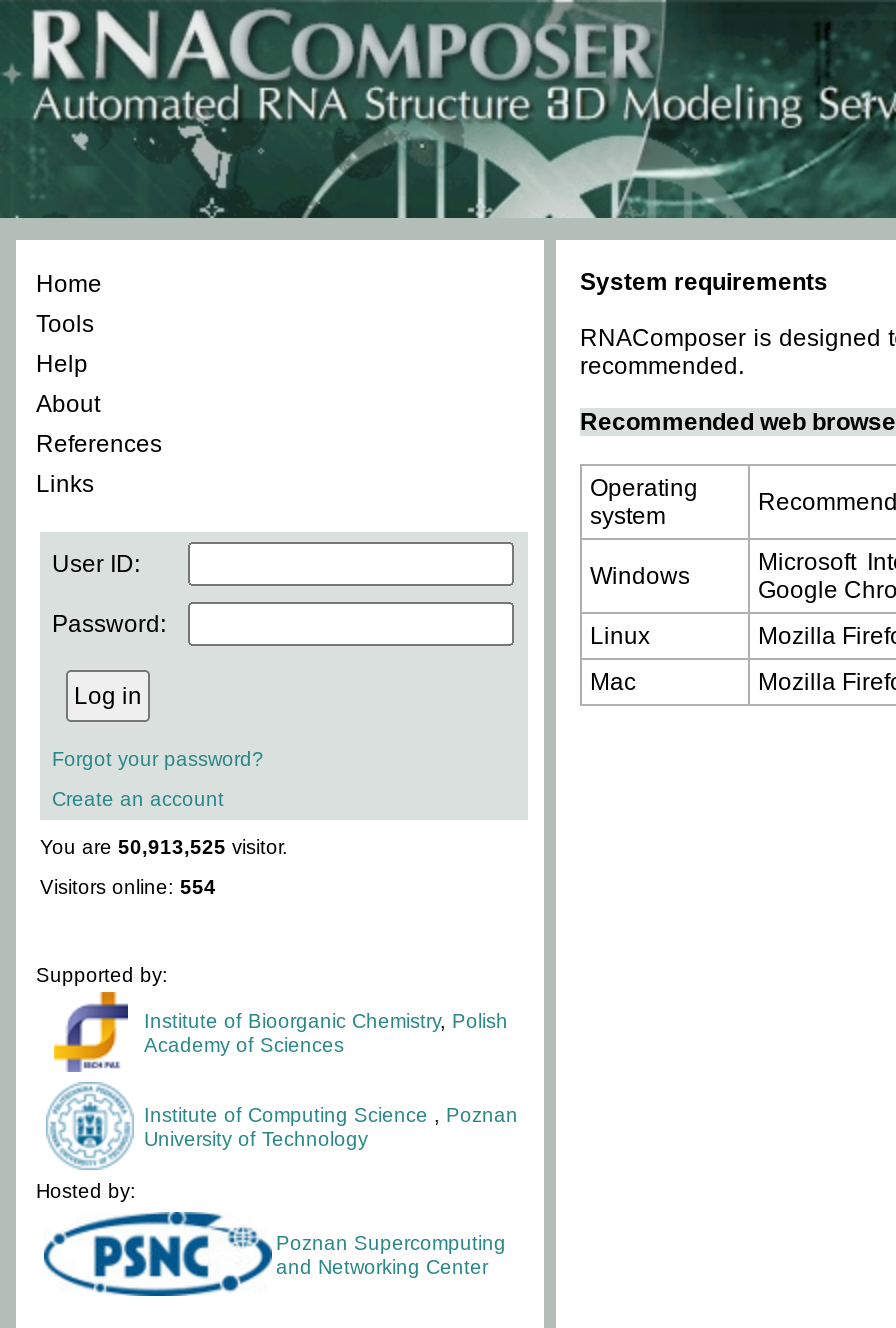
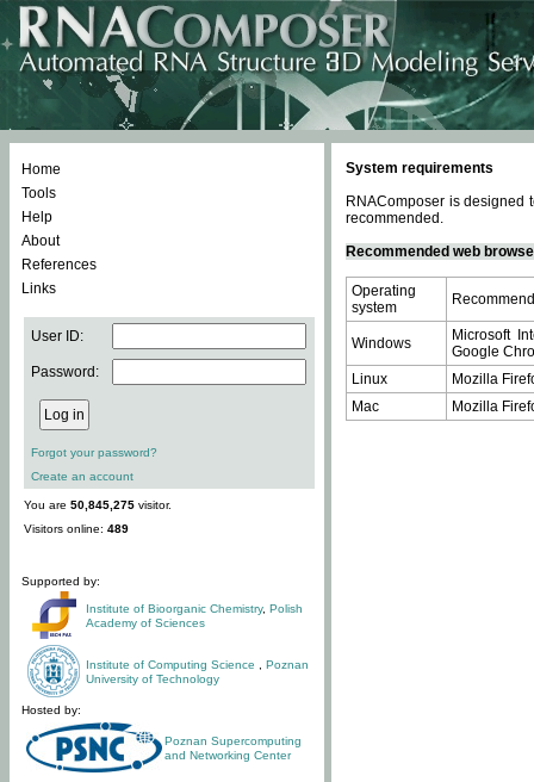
- You are 50,913,525 visitor.
+ You are 50,845,275 visitor.

- Visitors online: 554
+ Visitors online: 489
